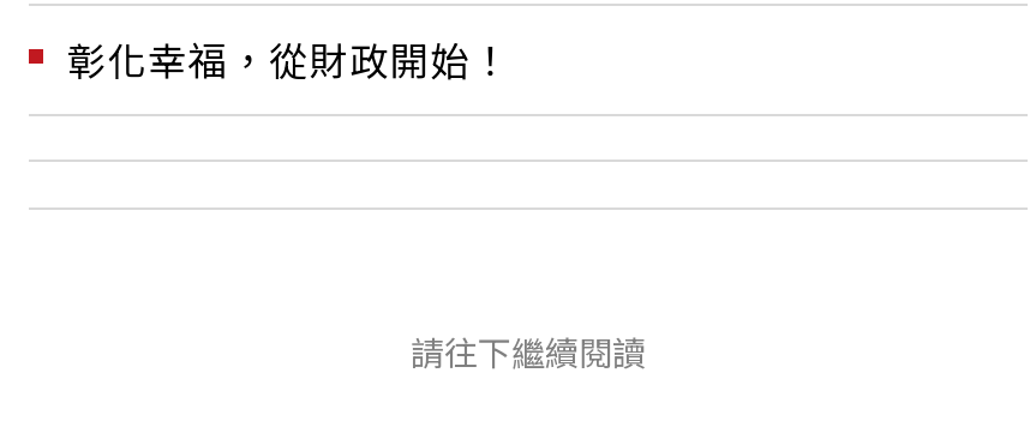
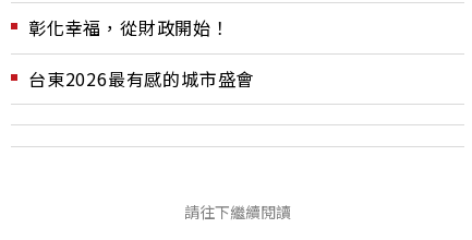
+ 台東2026最有感的城市盛會
